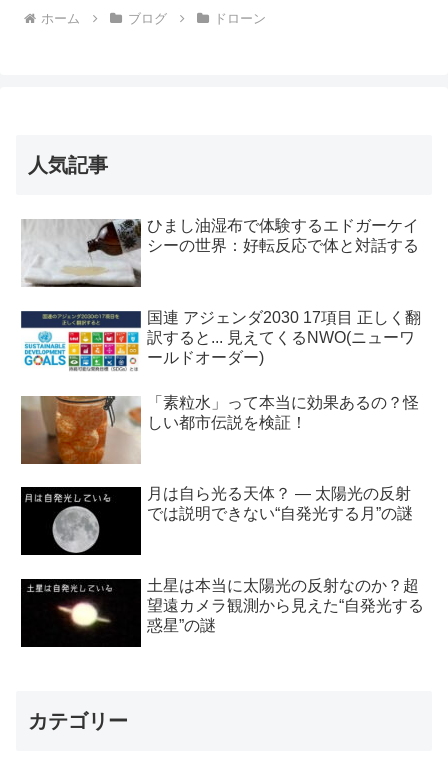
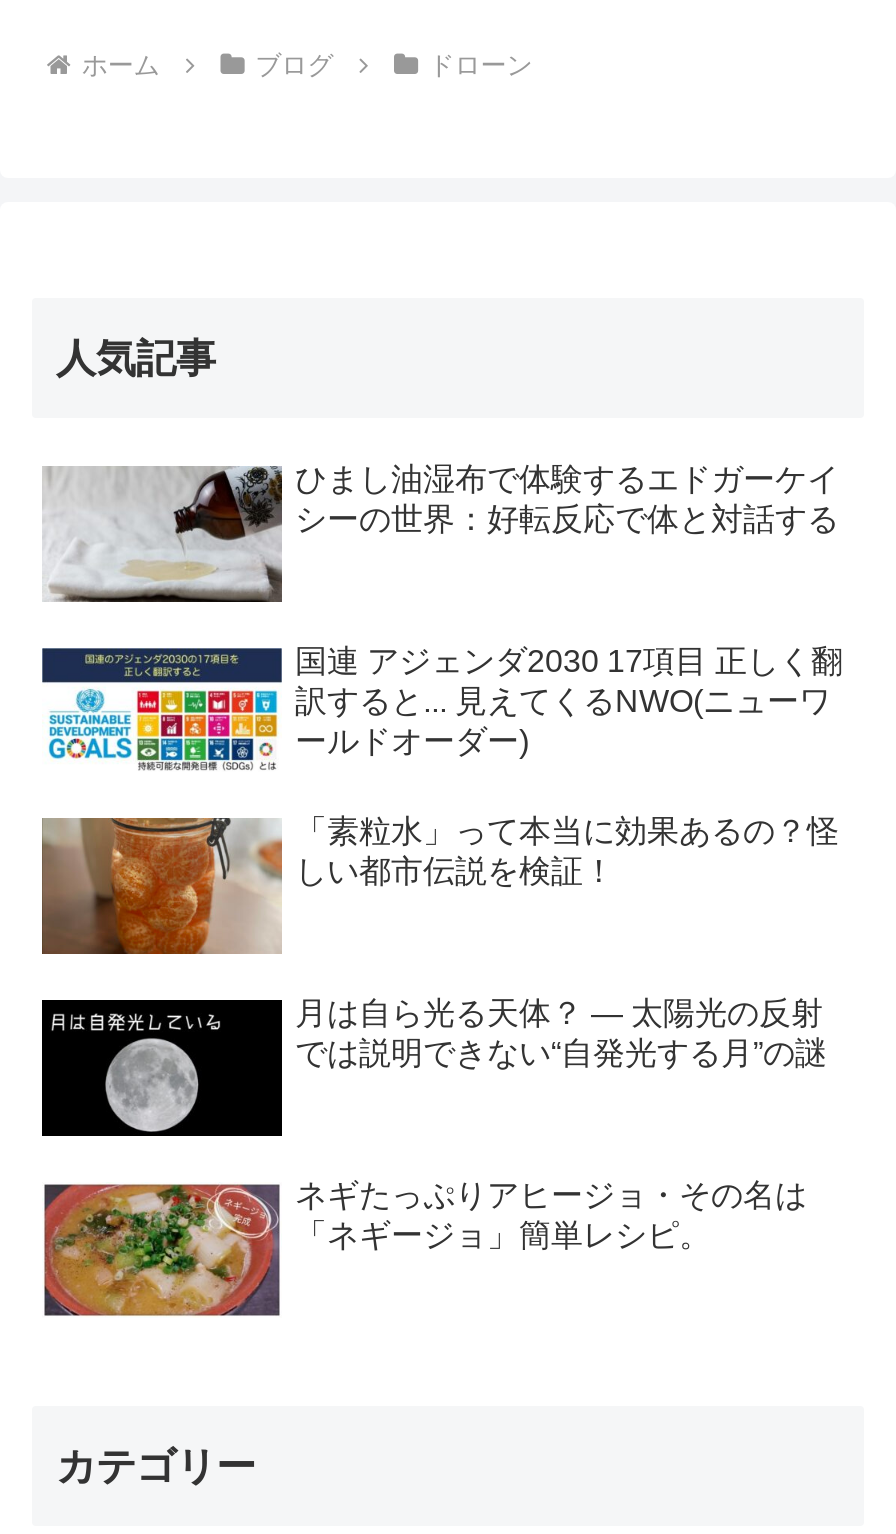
- [image]
- 土星は本当に太陽光の反射なのか？超
- 望遠カメラ観測から見えた“自発光する
- 惑星”の謎
+ [image]
+ ネギたっぷりアヒージョ・その名は
+ 「ネギージョ」簡単レシピ。
